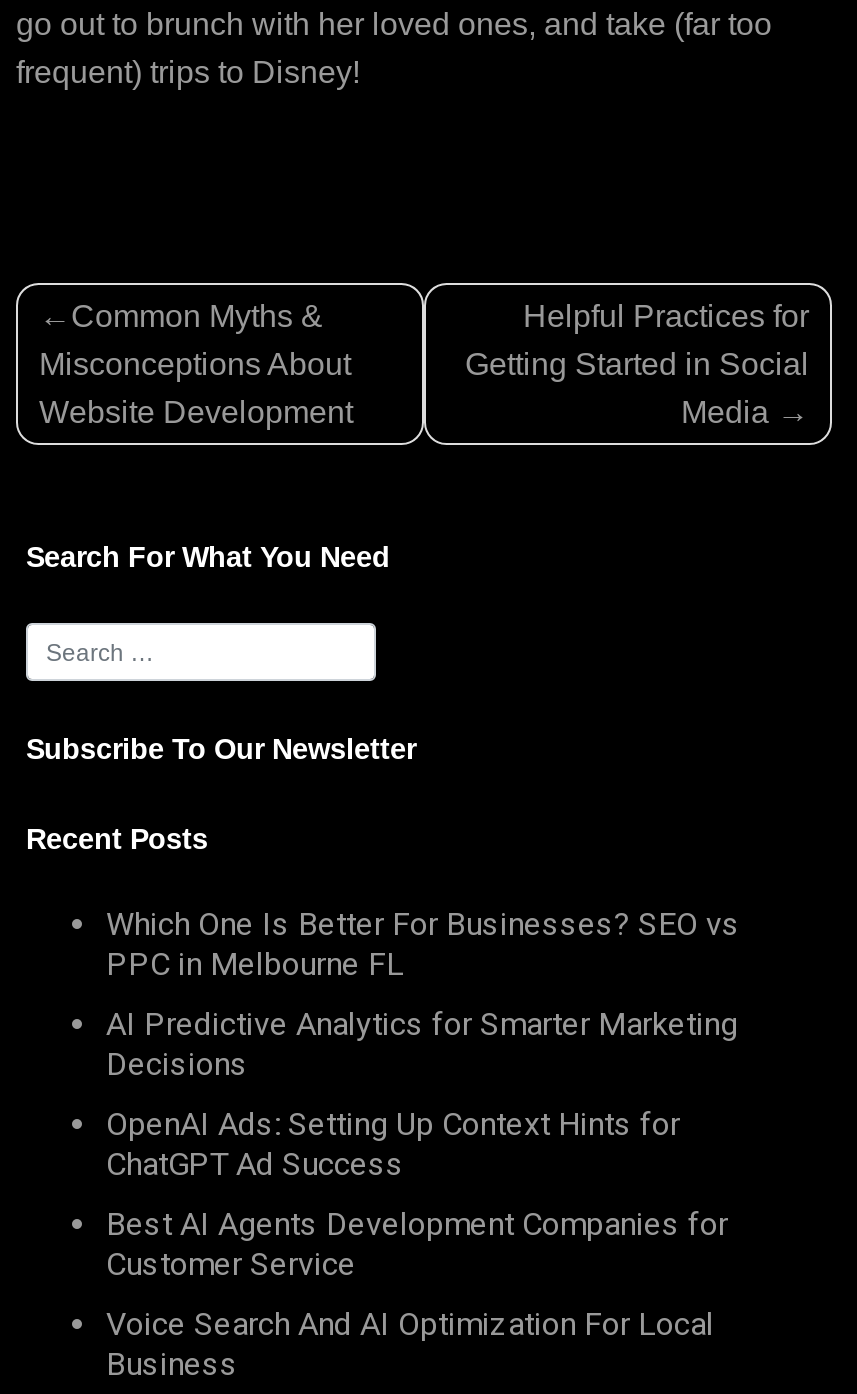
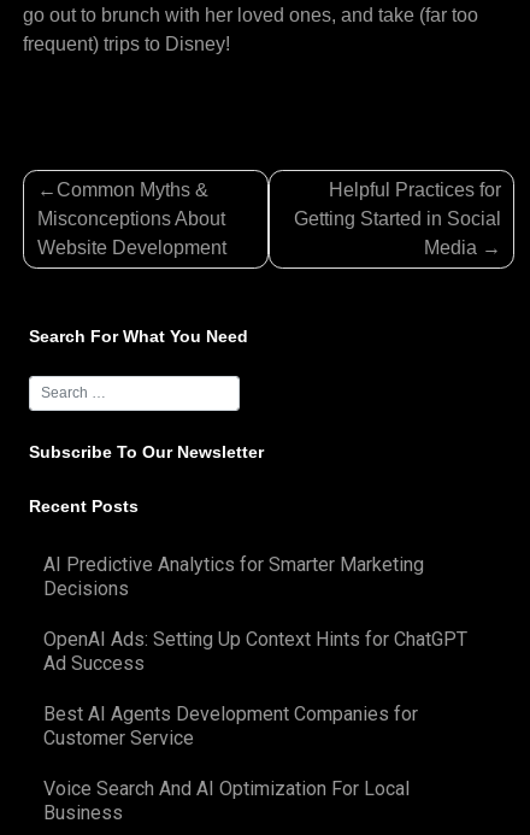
- Which One Is Better For Businesses? SEO vs
- PPC in Melbourne FL

moved up: AI Predictive Analytics for Smarter Marketing | Decisions
